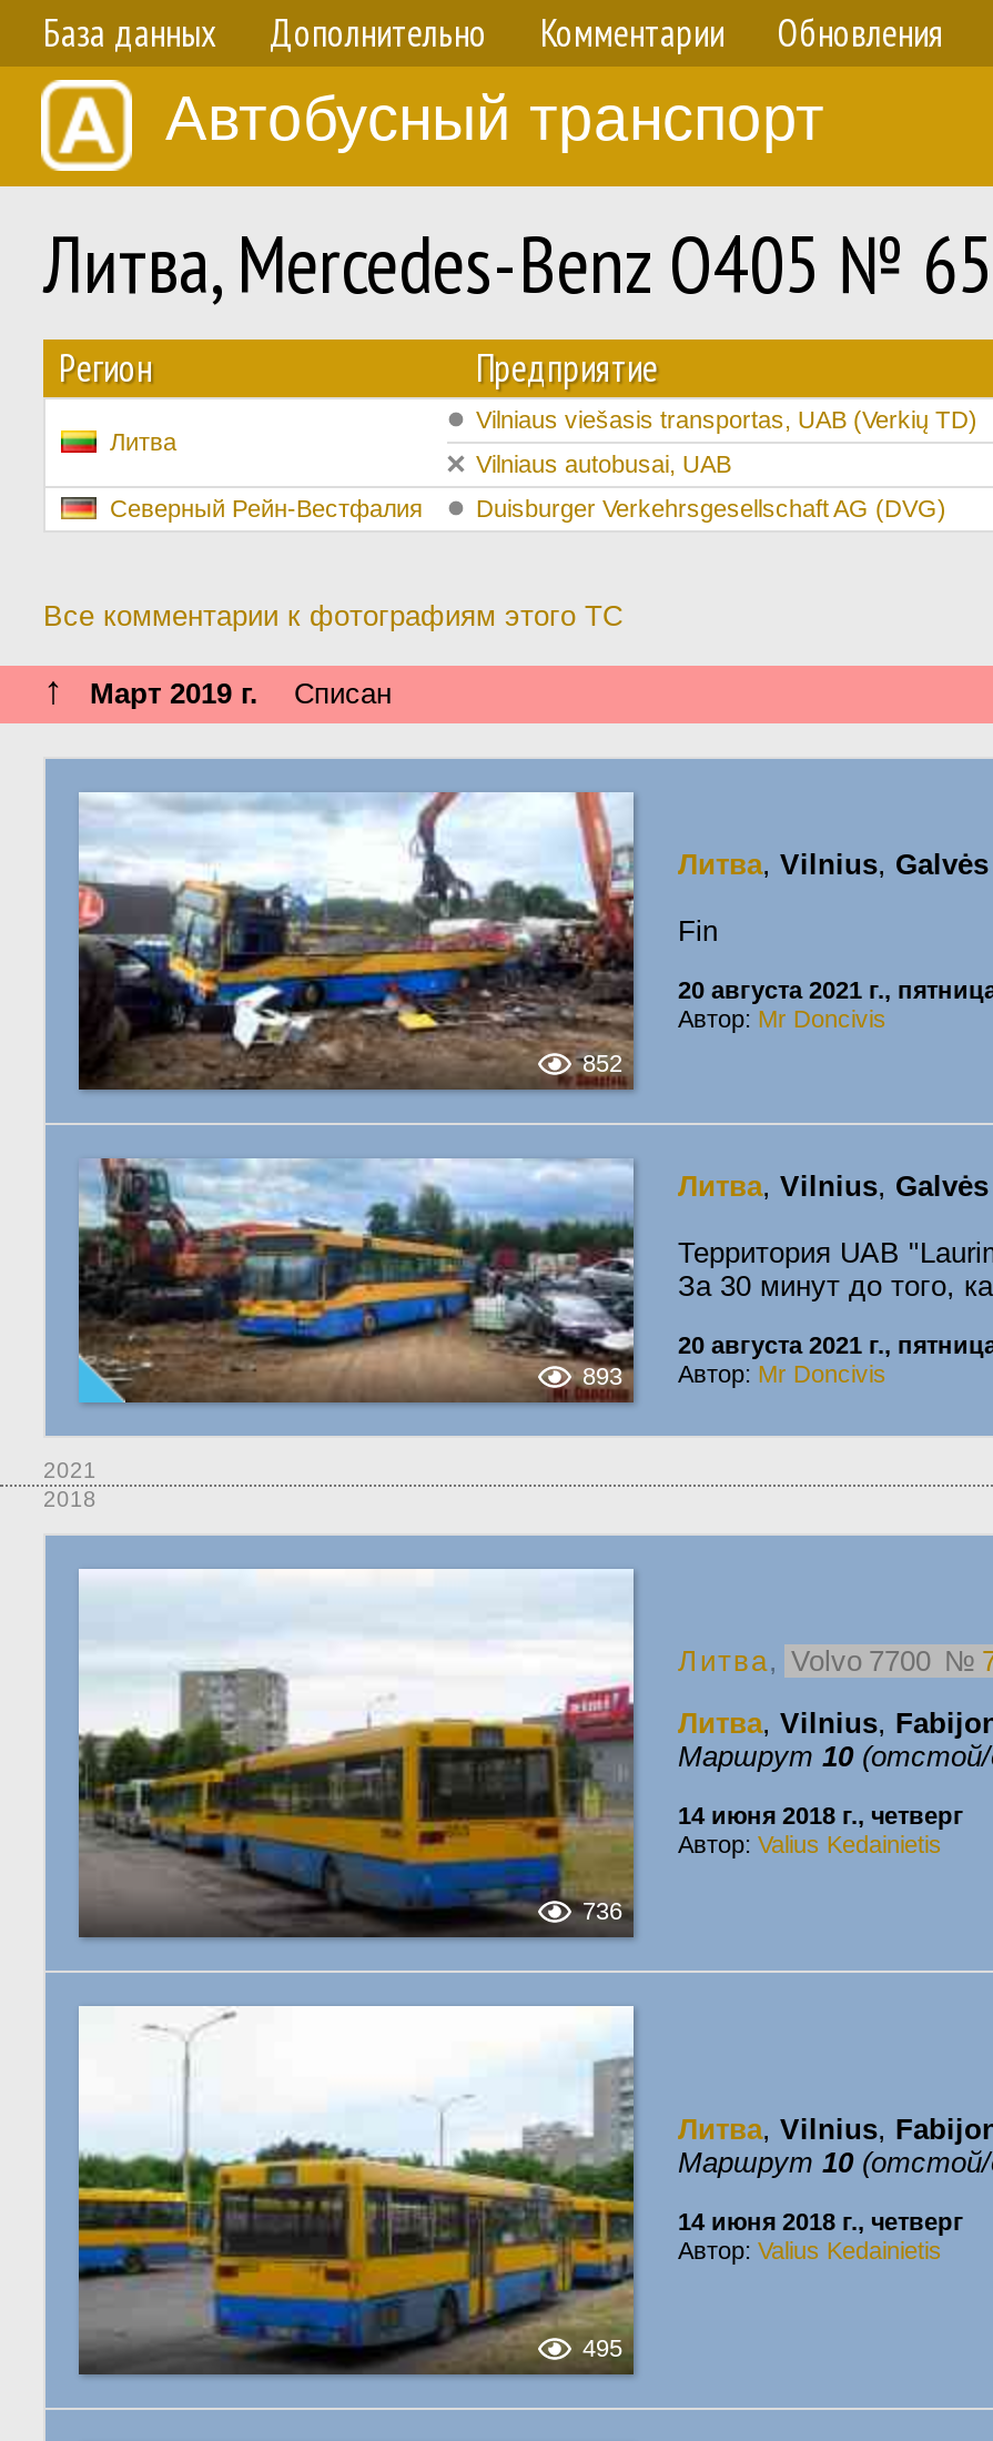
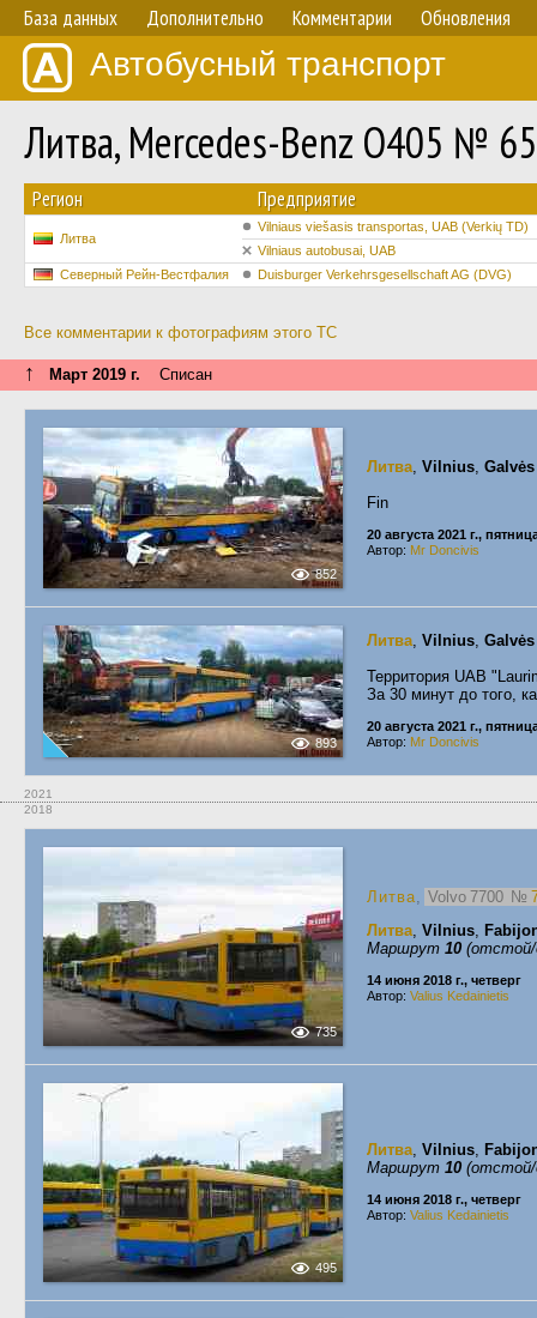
- 736
+ 735
